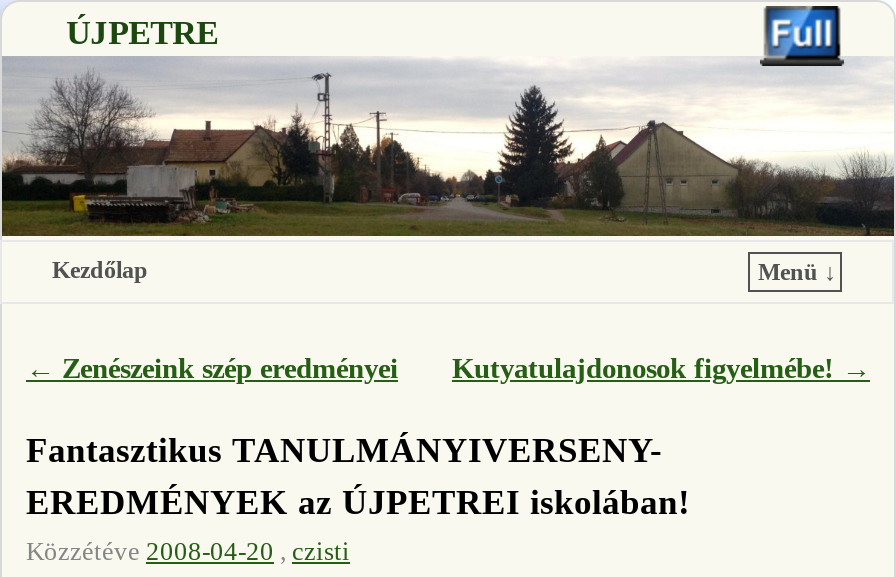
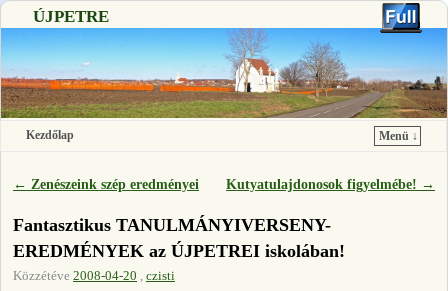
- [image]
+ [image]
